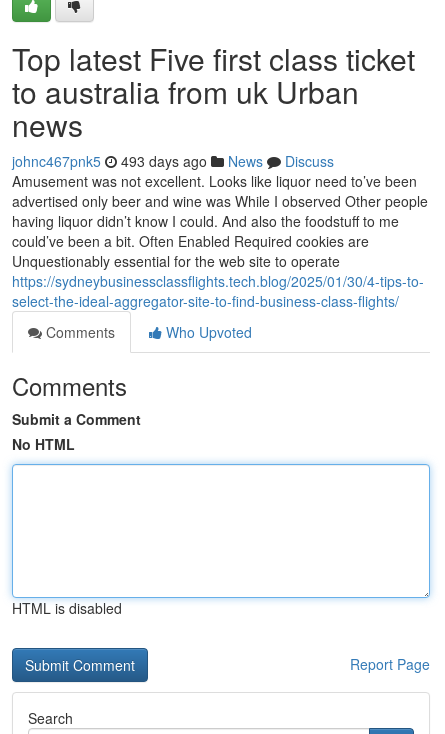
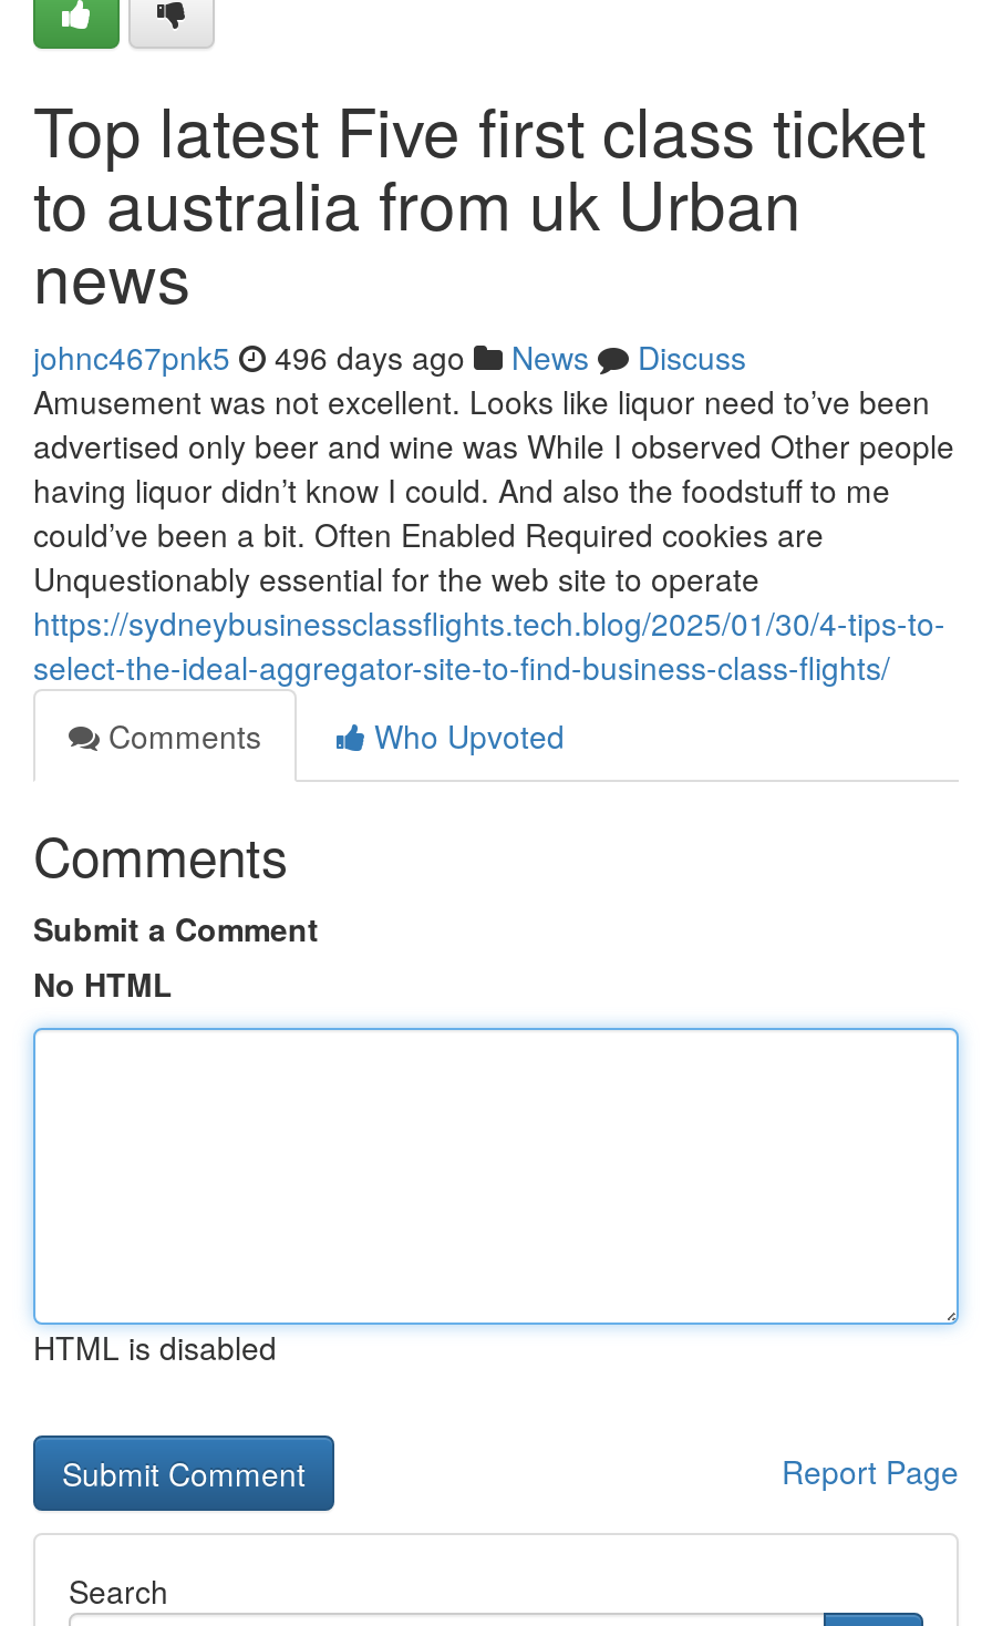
- johnc467pnk5 493 days ago News Discuss
+ johnc467pnk5 496 days ago News Discuss
